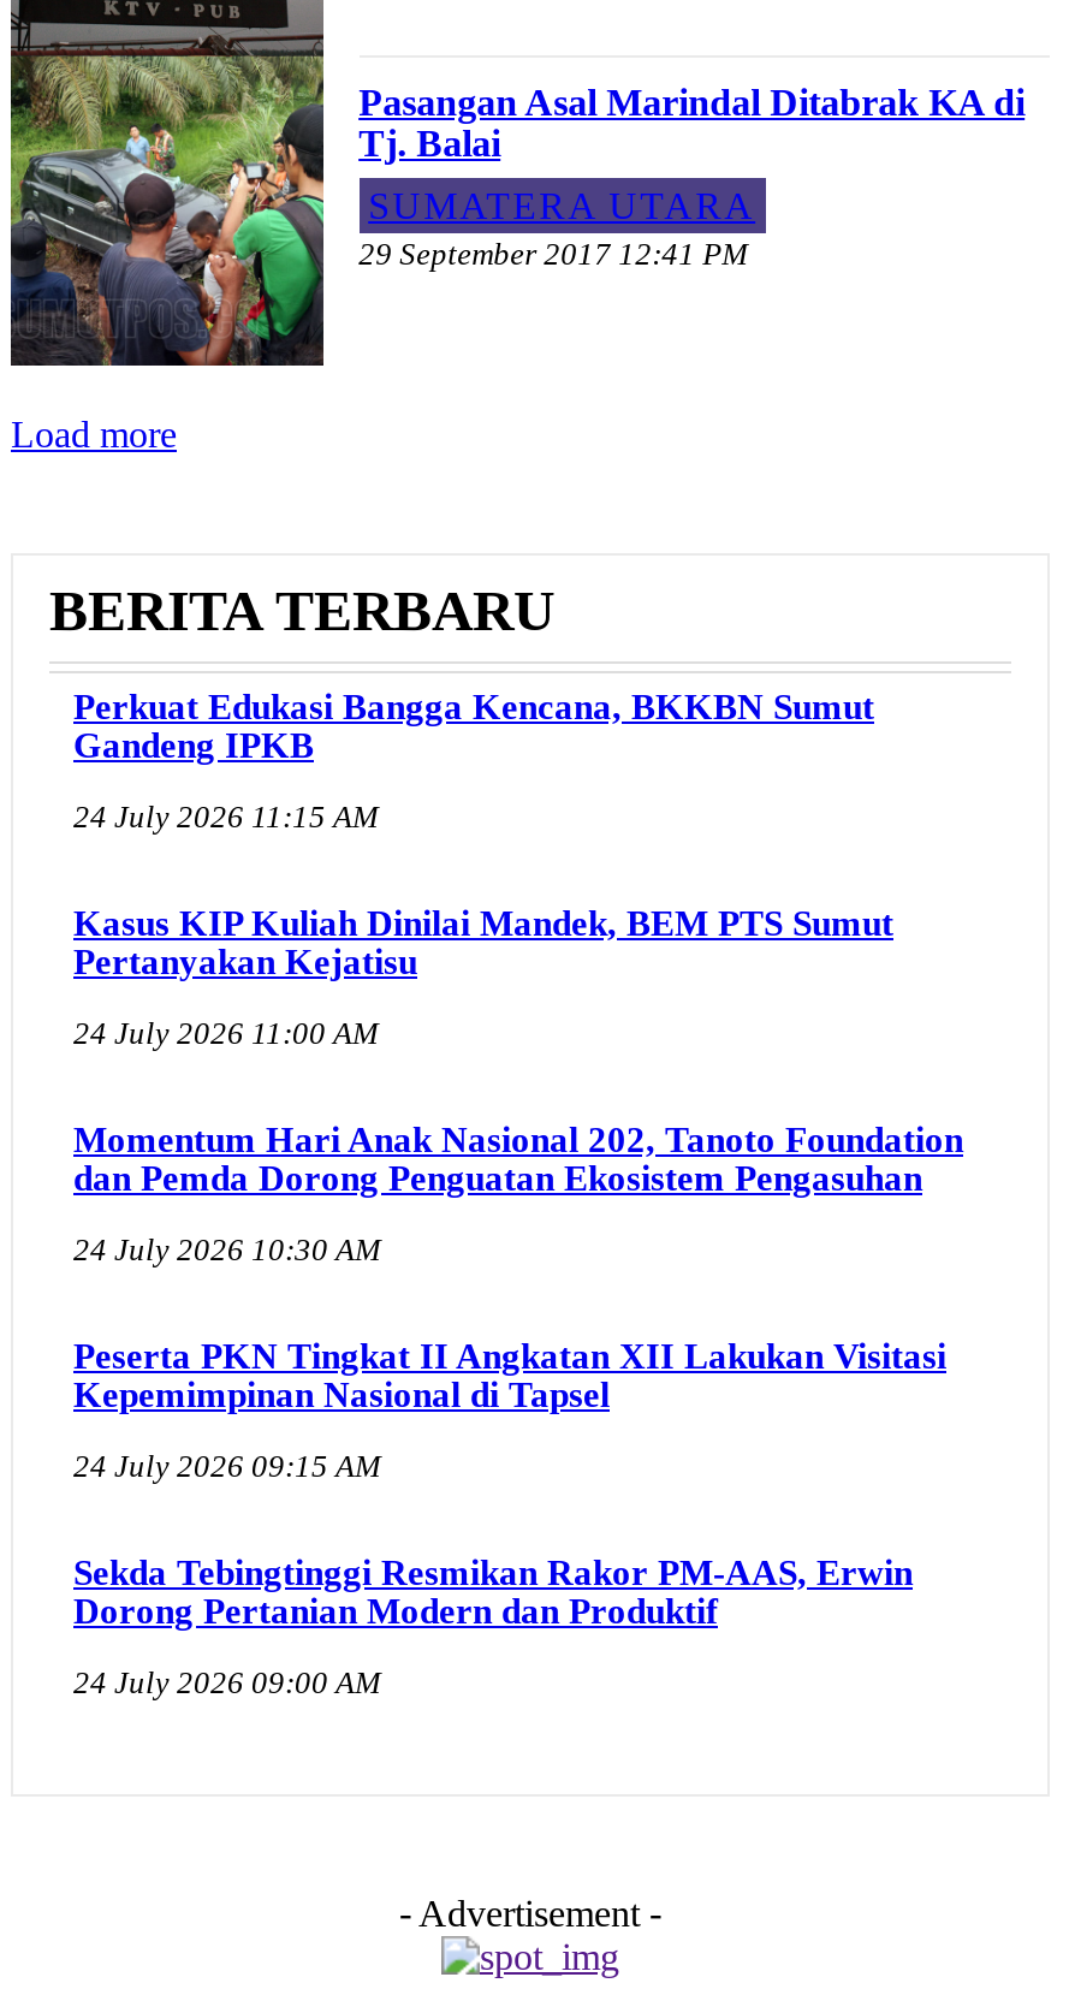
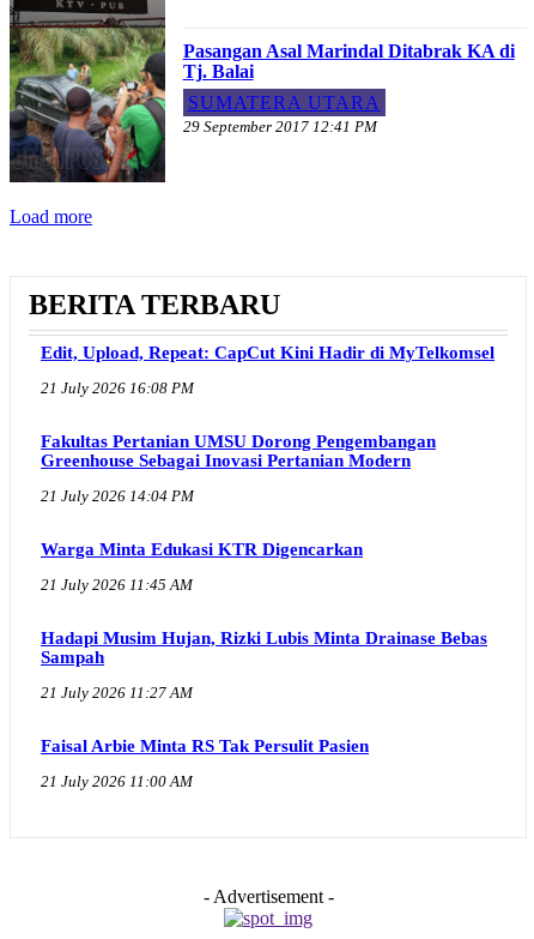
- Perkuat Edukasi Bangga Kencana, BKKBN Sumut
- Gandeng IPKB
+ Edit, Upload, Repeat: CapCut Kini Hadir di MyTelkomsel

- 24 July 2026 11:15 AM
+ 21 July 2026 16:08 PM

- Kasus KIP Kuliah Dinilai Mandek, BEM PTS Sumut
- Pertanyakan Kejatisu
+ Fakultas Pertanian UMSU Dorong Pengembangan
+ Greenhouse Sebagai Inovasi Pertanian Modern

- 24 July 2026 11:00 AM
+ 21 July 2026 14:04 PM

- Momentum Hari Anak Nasional 202, Tanoto Foundation
- dan Pemda Dorong Penguatan Ekosistem Pengasuhan
+ Warga Minta Edukasi KTR Digencarkan

- 24 July 2026 10:30 AM
+ 21 July 2026 11:45 AM

- Peserta PKN Tingkat II Angkatan XII Lakukan Visitasi
- Kepemimpinan Nasional di Tapsel
+ Hadapi Musim Hujan, Rizki Lubis Minta Drainase Bebas
+ Sampah

- 24 July 2026 09:15 AM
+ 21 July 2026 11:27 AM

- Sekda Tebingtinggi Resmikan Rakor PM-AAS, Erwin
- Dorong Pertanian Modern dan Produktif
+ Faisal Arbie Minta RS Tak Persulit Pasien

- 24 July 2026 09:00 AM
+ 21 July 2026 11:00 AM
